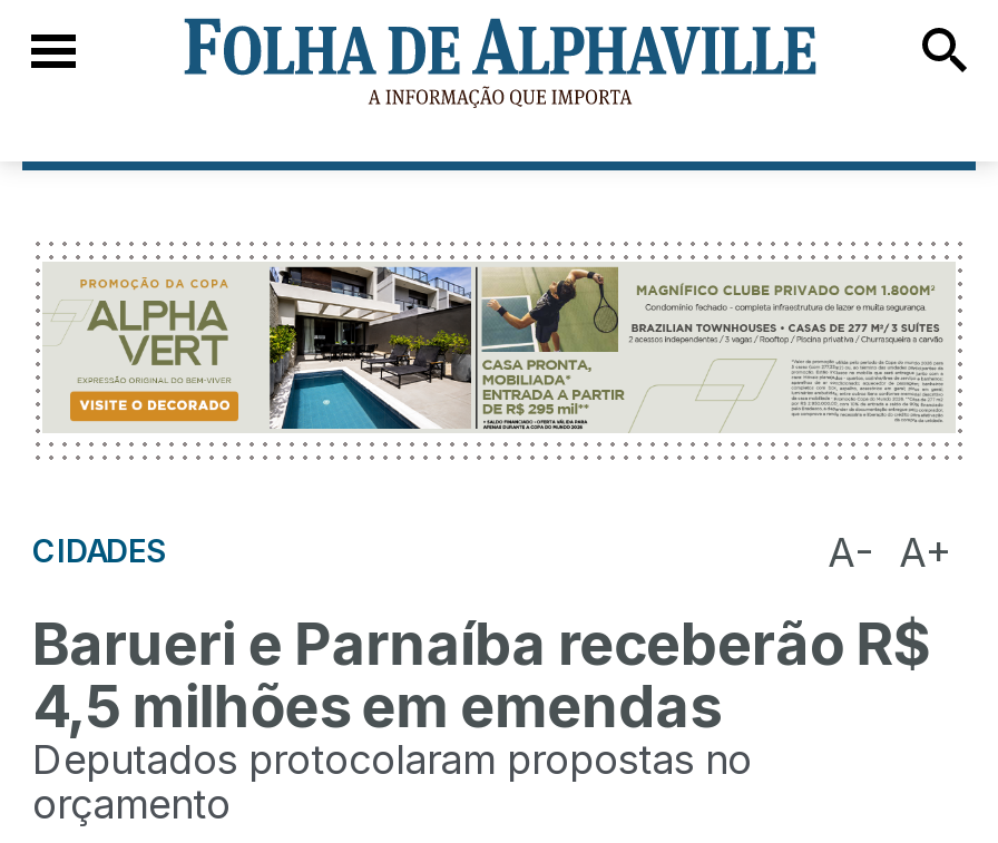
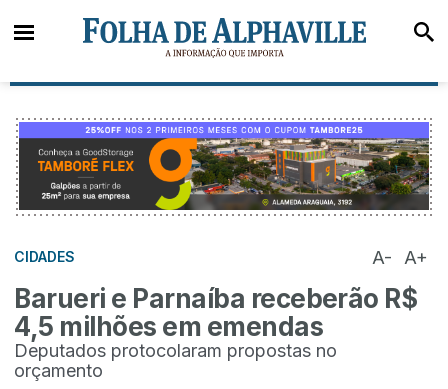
- [image]
+ [image]
